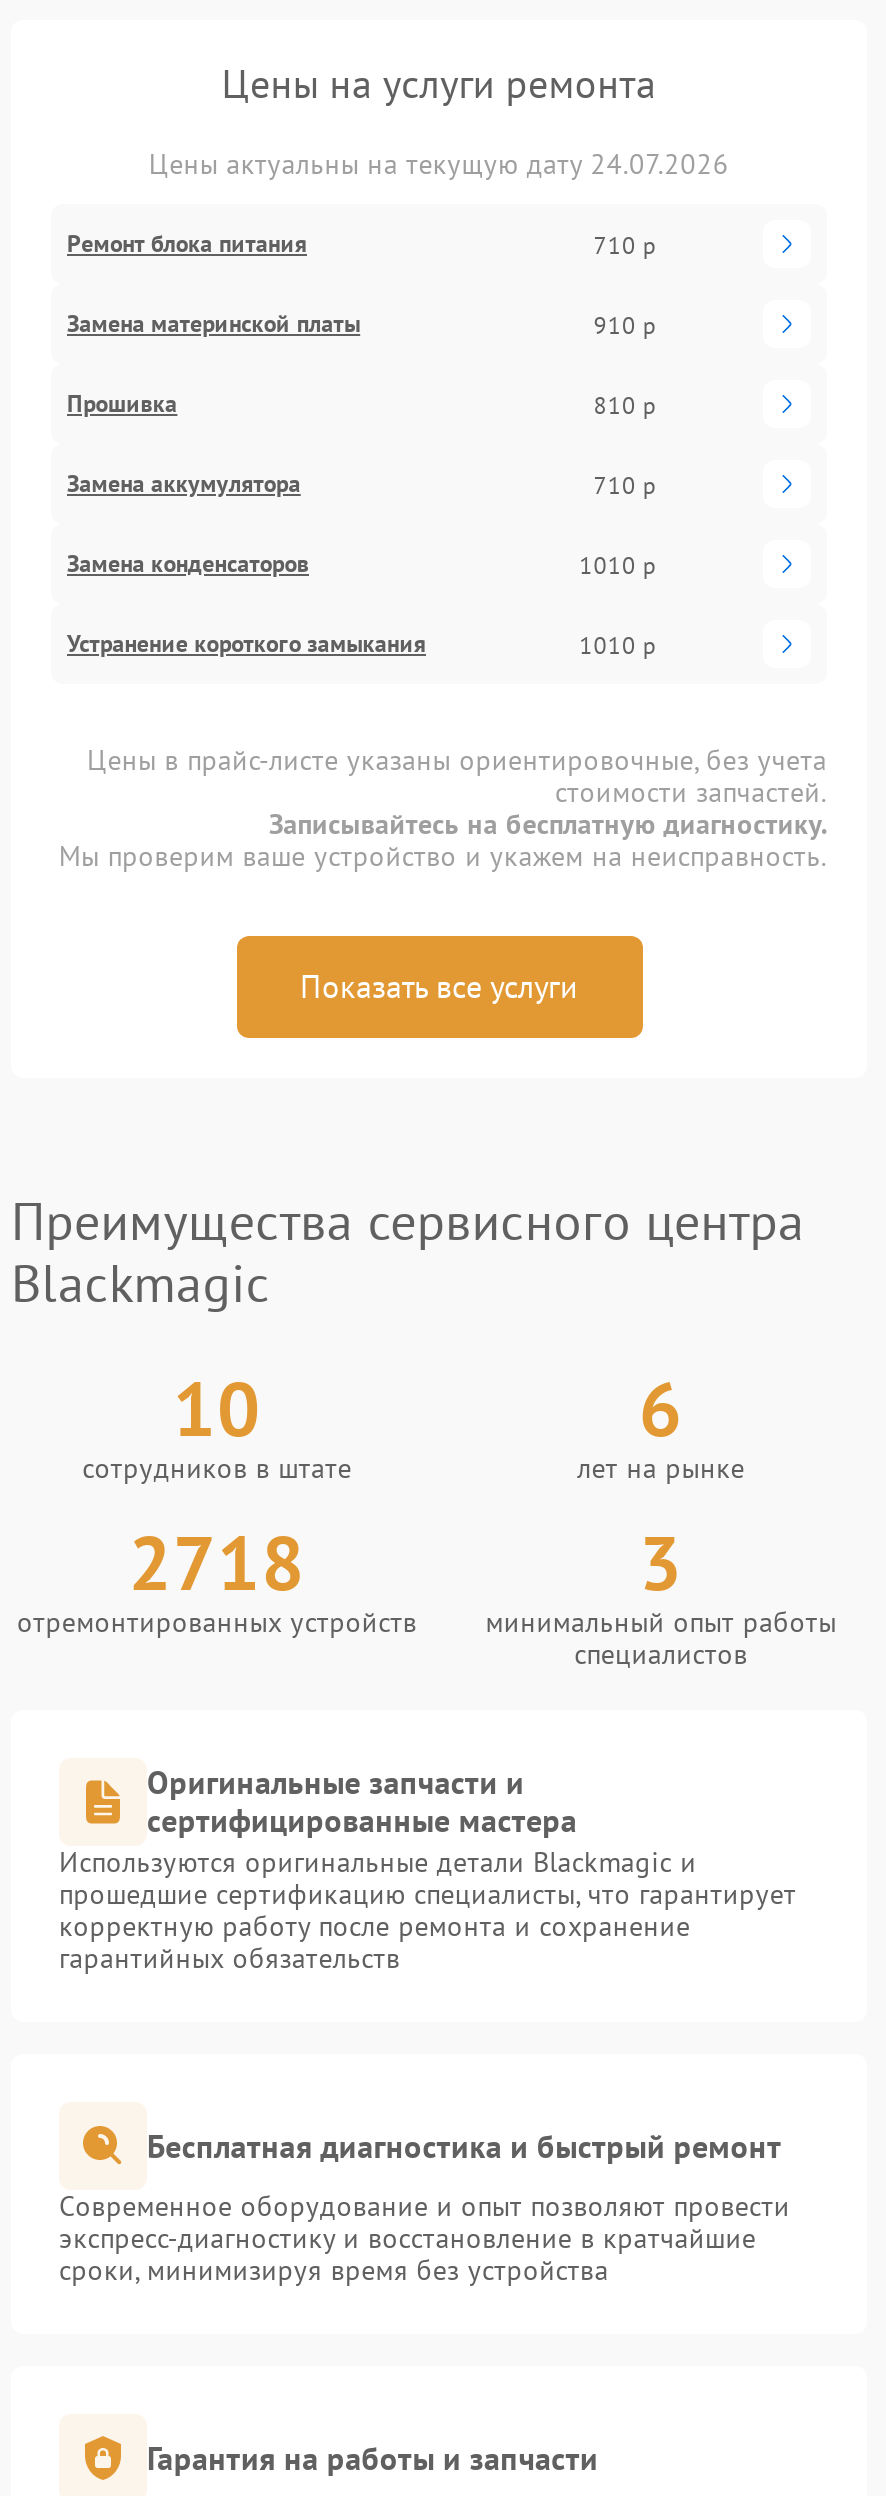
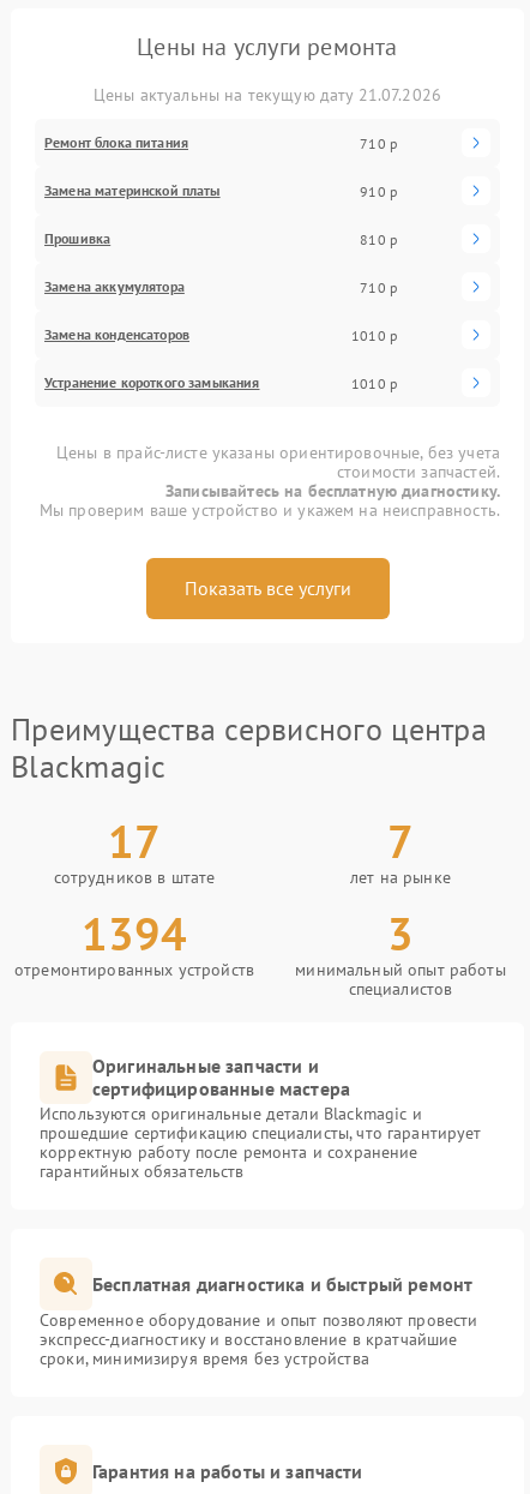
- Цены актуальны на текущую дату 24.07.2026
+ Цены актуальны на текущую дату 21.07.2026

- 10
+ 17

- 6
+ 7

- 2718
+ 1394
